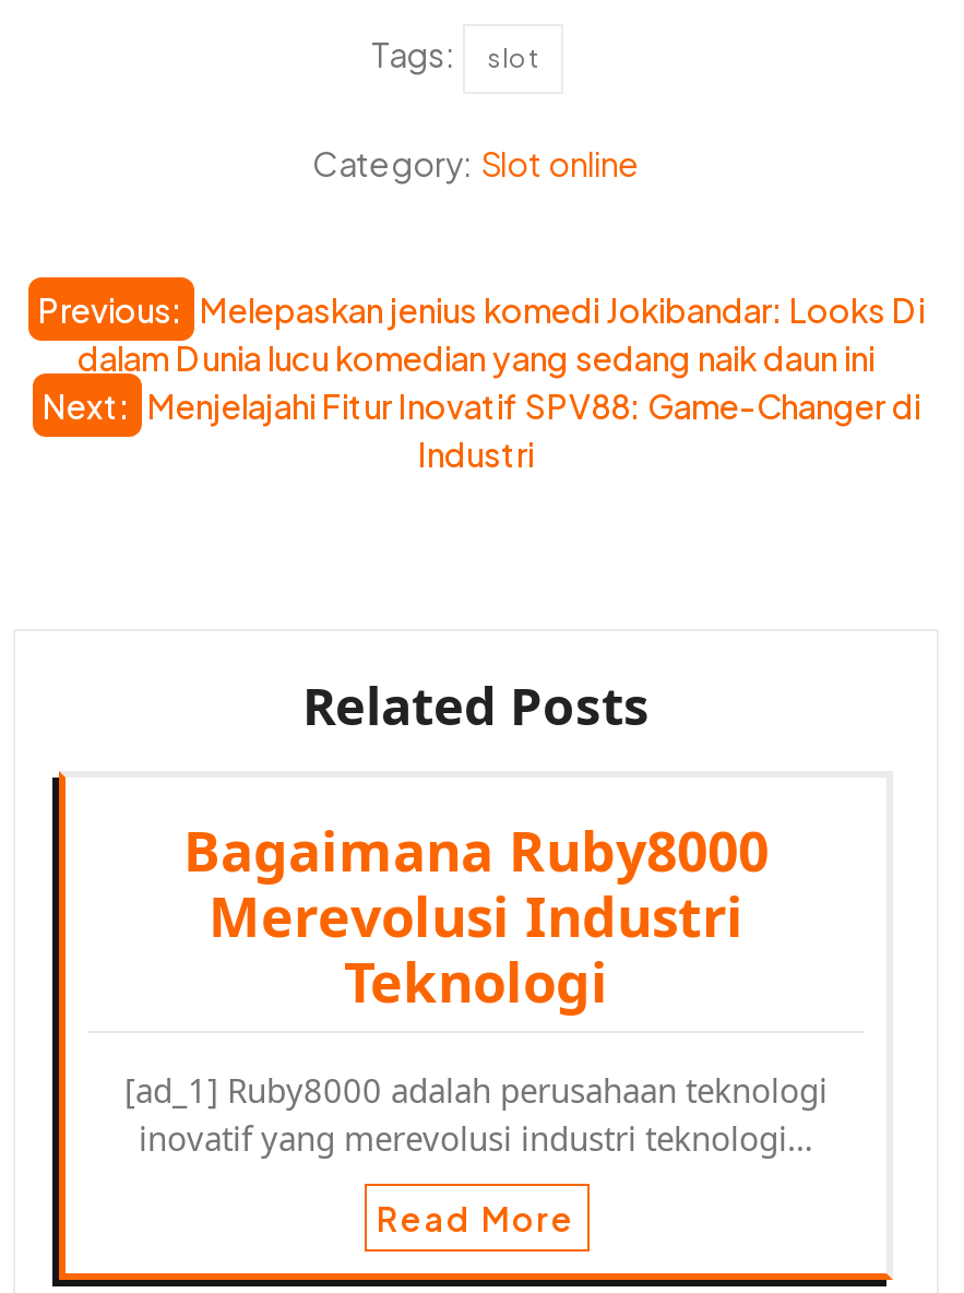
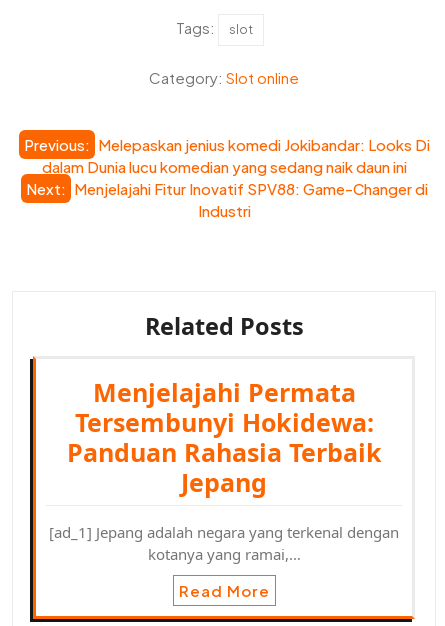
- Bagaimana Ruby8000
- Merevolusi Industri
- Teknologi
+ Menjelajahi Permata
+ Tersembunyi Hokidewa:
+ Panduan Rahasia Terbaik
+ Jepang

- [ad_1] Ruby8000 adalah perusahaan teknologi
- inovatif yang merevolusi industri teknologi…
+ [ad_1] Jepang adalah negara yang terkenal dengan
+ kotanya yang ramai,…
